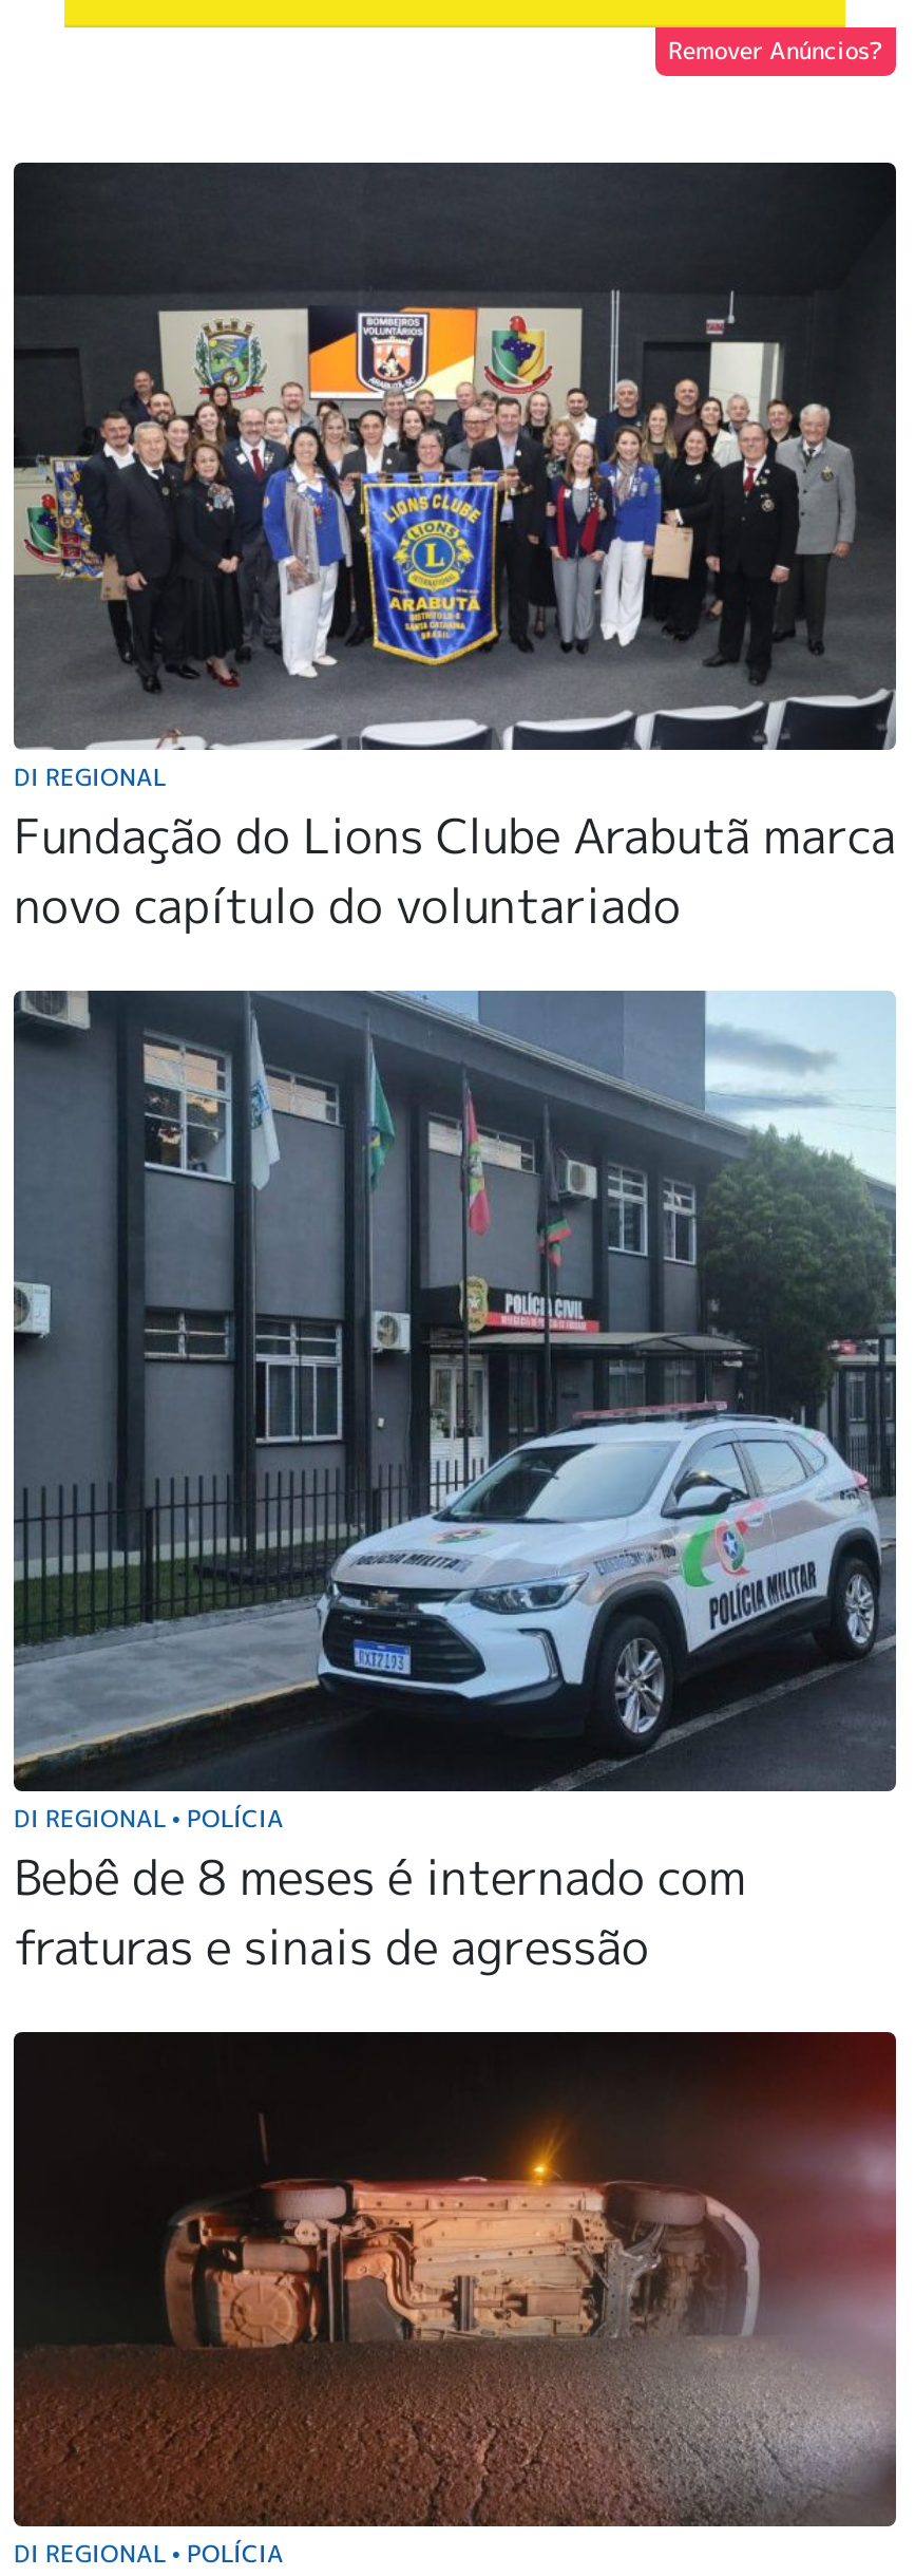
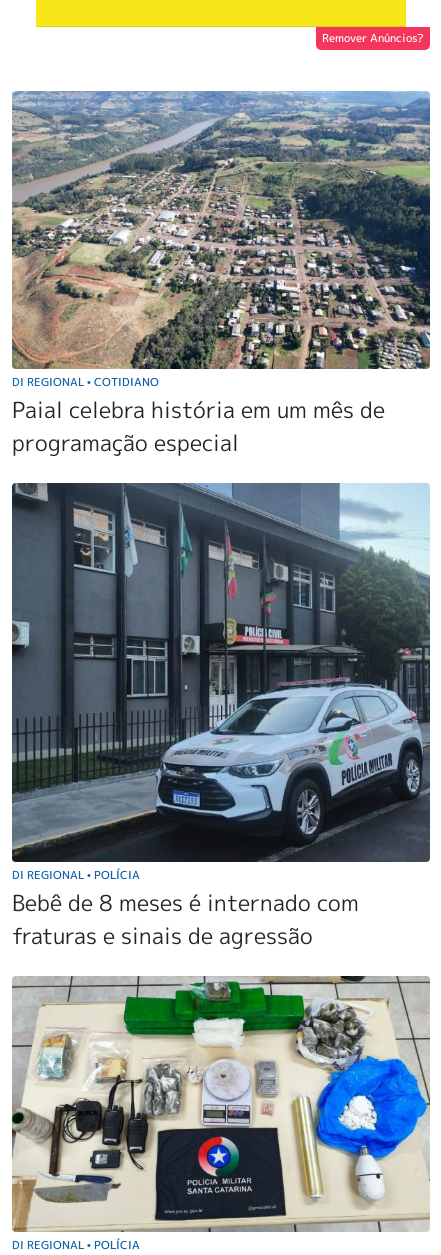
- [image]
- DI REGIONAL
- Fundação do Lions Clube Arabutã marca
- novo capítulo do voluntariado
+ [image]
+ DI REGIONAL • COTIDIANO
+ Paial celebra história em um mês de
+ programação especial

- [image]
+ [image]
